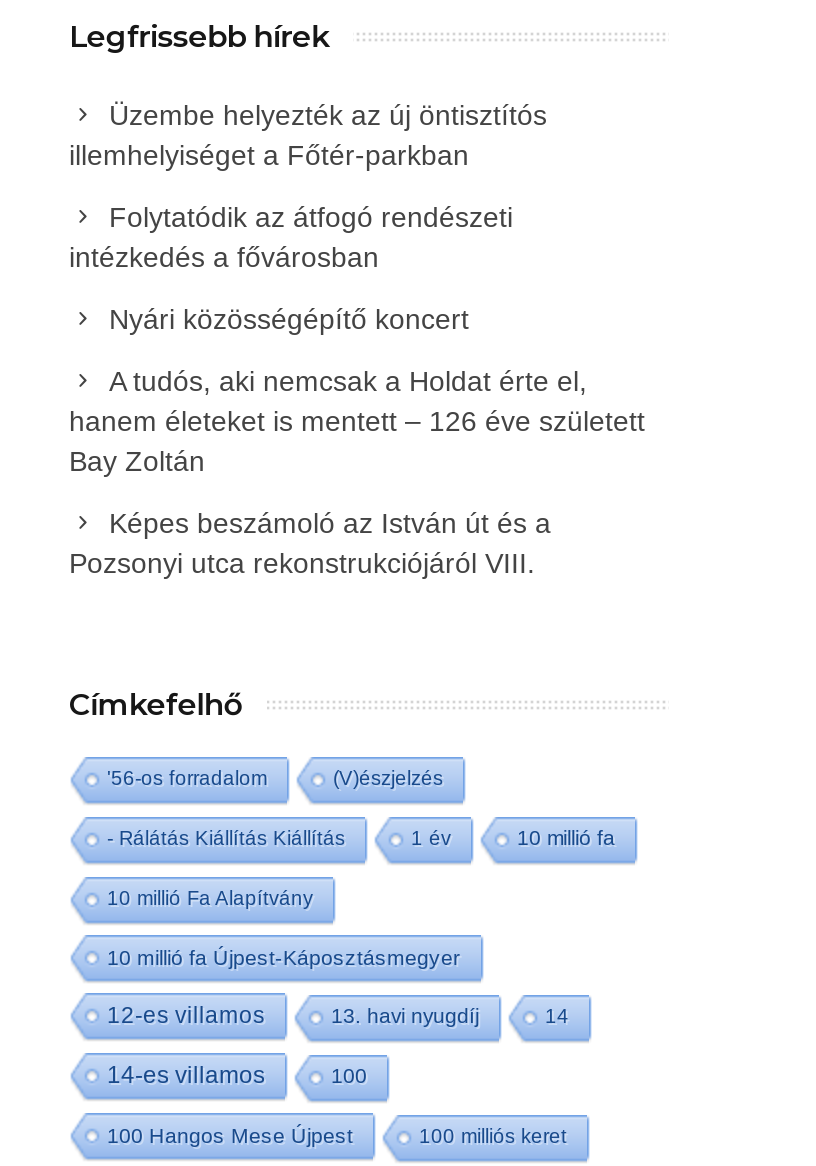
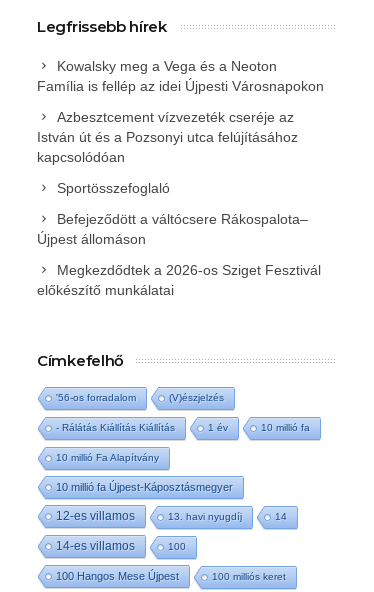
- Üzembe helyezték az új öntisztítós
- illemhelyiséget a Főtér-parkban
+ Kowalsky meg a Vega és a Neoton
+ Família is fellép az idei Újpesti Városnapokon

- Folytatódik az átfogó rendészeti
- intézkedés a fővárosban
+ Azbesztcement vízvezeték cseréje az
+ István út és a Pozsonyi utca felújításához
+ kapcsolódóan

- Nyári közösségépítő koncert
+ Sportösszefoglaló

- A tudós, aki nemcsak a Holdat érte el,
- hanem életeket is mentett – 126 éve született
- Bay Zoltán
+ Befejeződött a váltócsere Rákospalota–
+ Újpest állomáson

- Képes beszámoló az István út és a
- Pozsonyi utca rekonstrukciójáról VIII.
+ Megkezdődtek a 2026-os Sziget Fesztivál
+ előkészítő munkálatai
